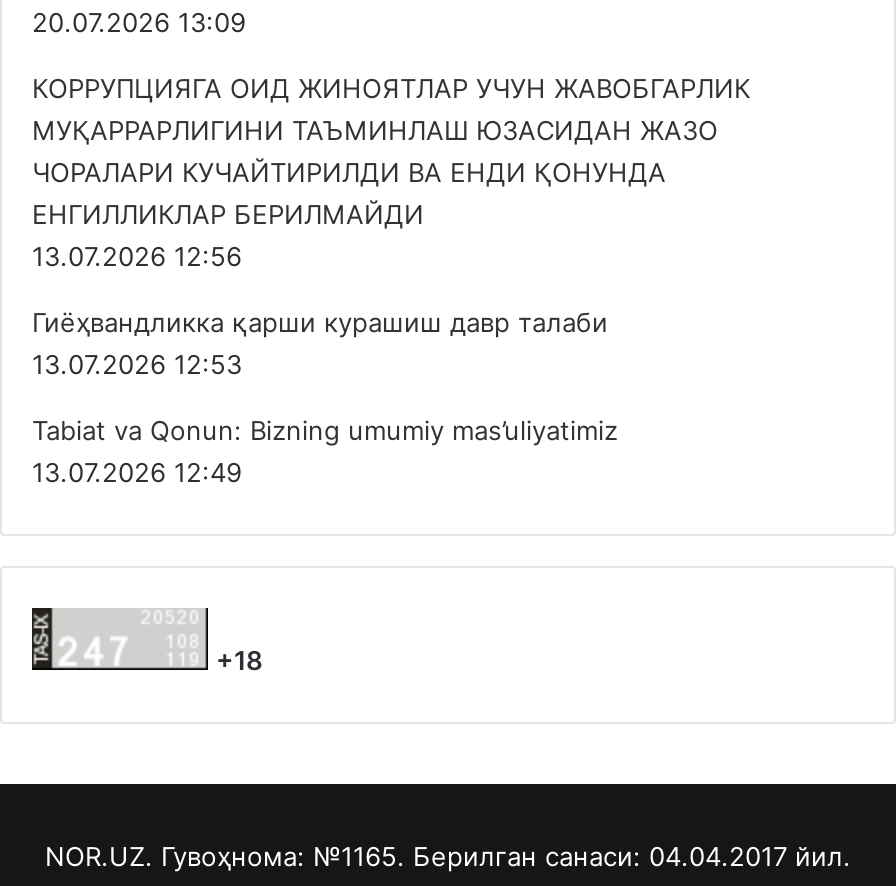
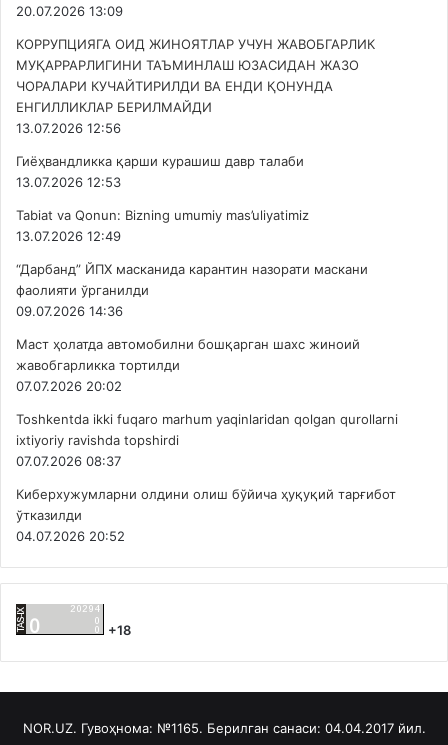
+ “Дарбанд” ЙПХ масканида карантин назорати маскани
+ фаолияти ўрганилди
+ 09.07.2026 14:36
+ Маст ҳолатда автомобилни бошқарган шахс жиноий
+ жавобгарликка тортилди
+ 07.07.2026 20:02
+ Toshkentda ikki fuqaro marhum yaqinlaridan qolgan qurollarni
+ ixtiyoriy ravishda topshirdi
+ 07.07.2026 08:37
+ Киберхужумларни олдини олиш бўйича ҳуқуқий тарғибот
+ ўтказилди
+ 04.07.2026 20:52
